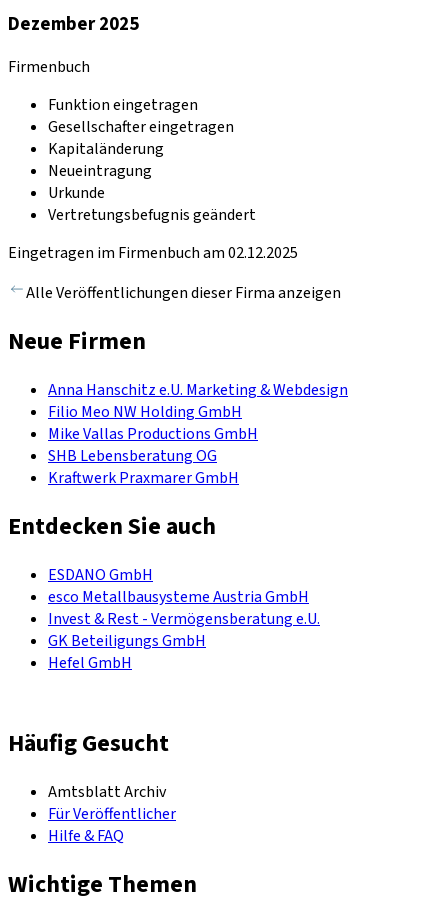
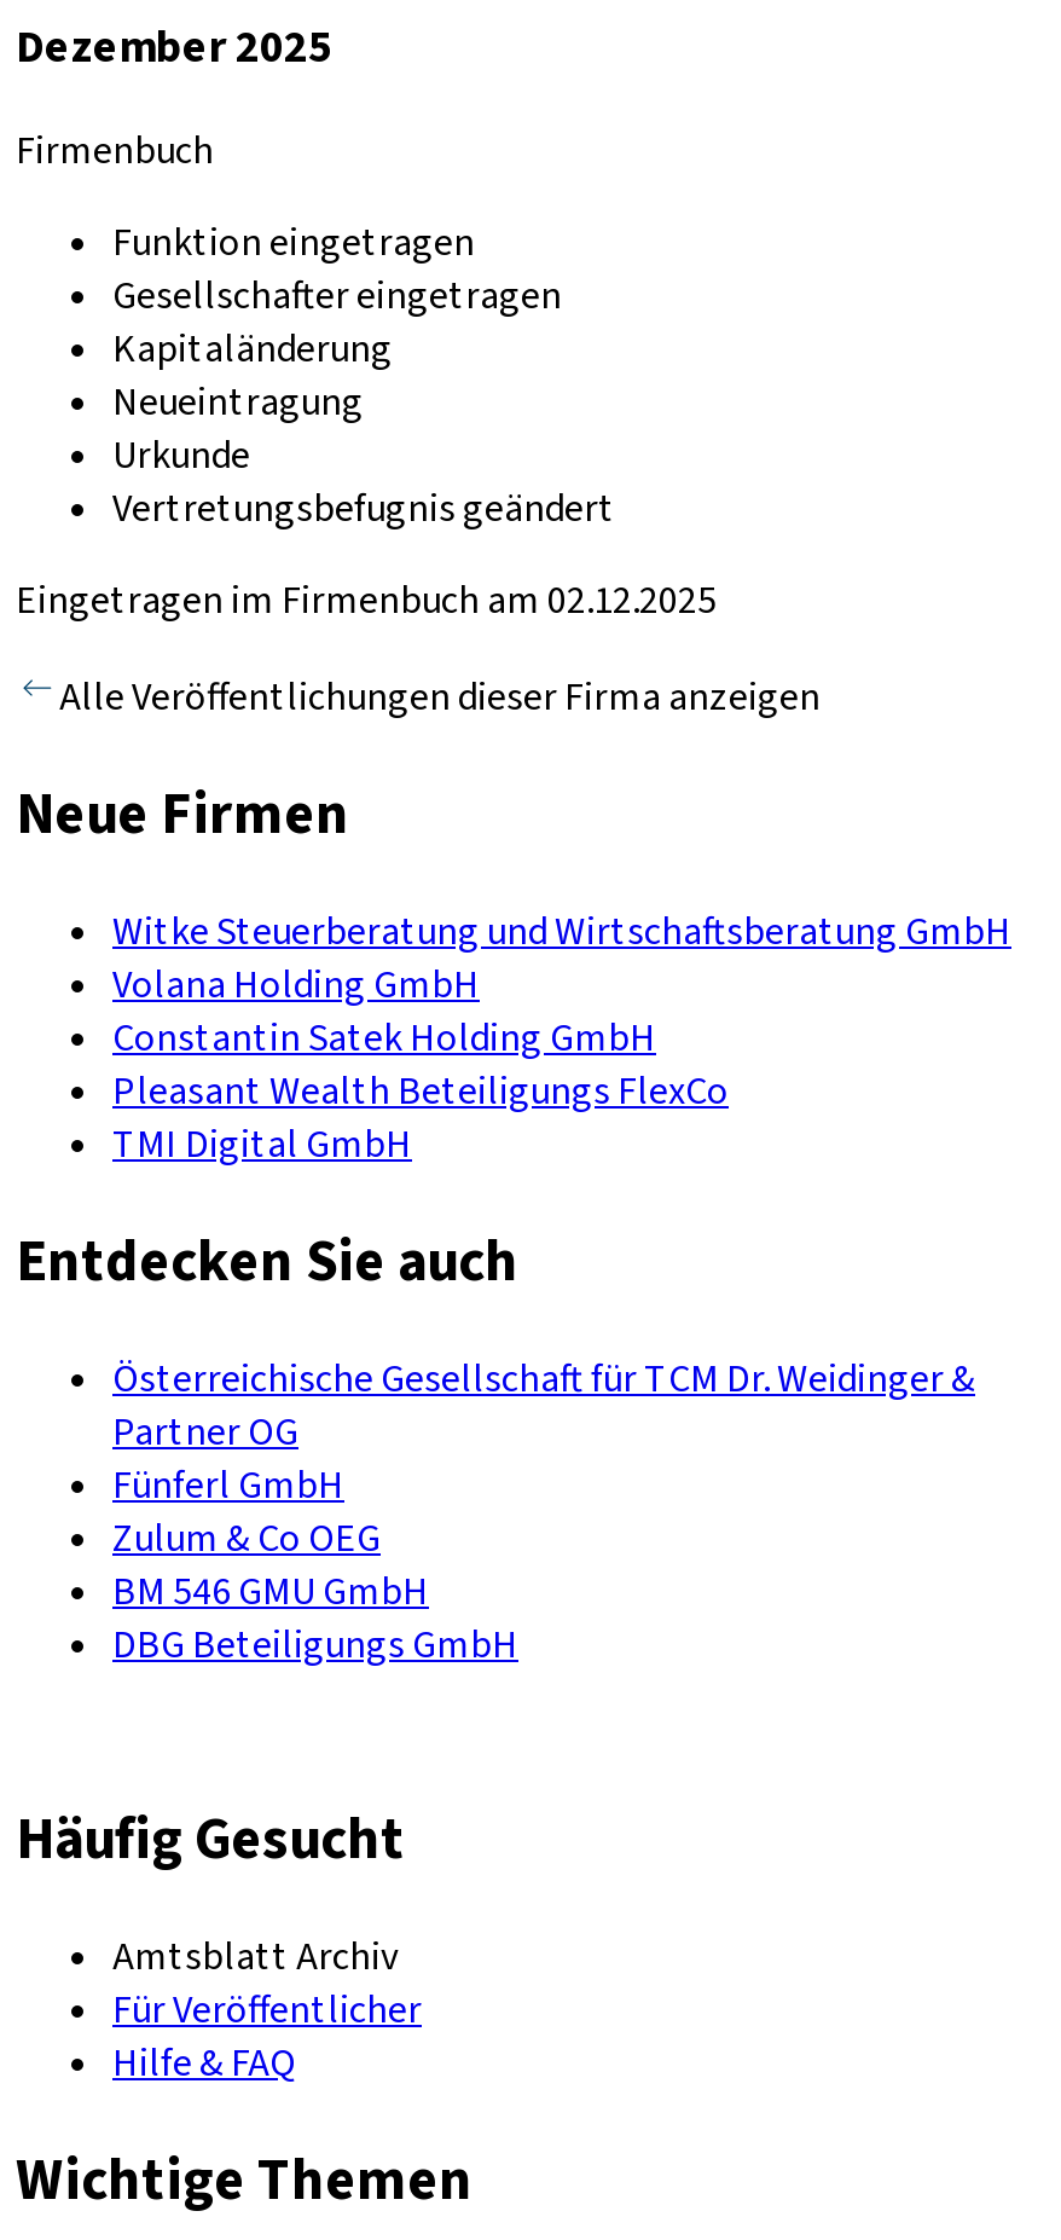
- Anna Hanschitz e.U. Marketing & Webdesign
- Filio Meo NW Holding GmbH
- Mike Vallas Productions GmbH
- SHB Lebensberatung OG
- Kraftwerk Praxmarer GmbH
+ Witke Steuerberatung und Wirtschaftsberatung GmbH
+ Volana Holding GmbH
+ Constantin Satek Holding GmbH
+ Pleasant Wealth Beteiligungs FlexCo
+ TMI Digital GmbH

- ESDANO GmbH
- esco Metallbausysteme Austria GmbH
- Invest & Rest - Vermögensberatung e.U.
- GK Beteiligungs GmbH
- Hefel GmbH
+ Österreichische Gesellschaft für TCM Dr. Weidinger &
+ Partner OG
+ Fünferl GmbH
+ Zulum & Co OEG
+ BM 546 GMU GmbH
+ DBG Beteiligungs GmbH
